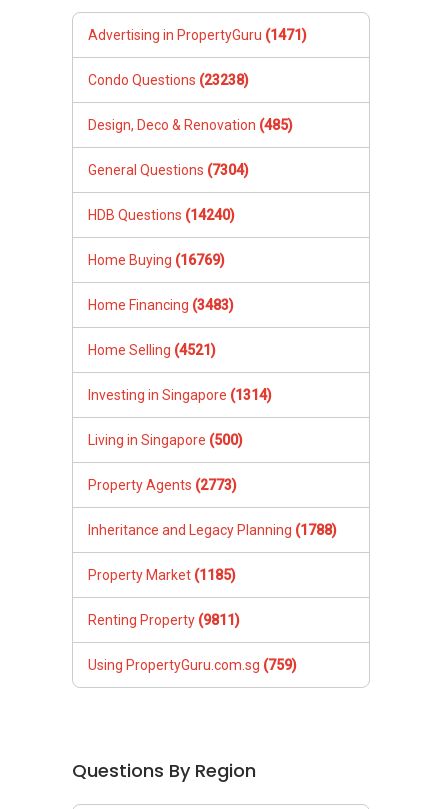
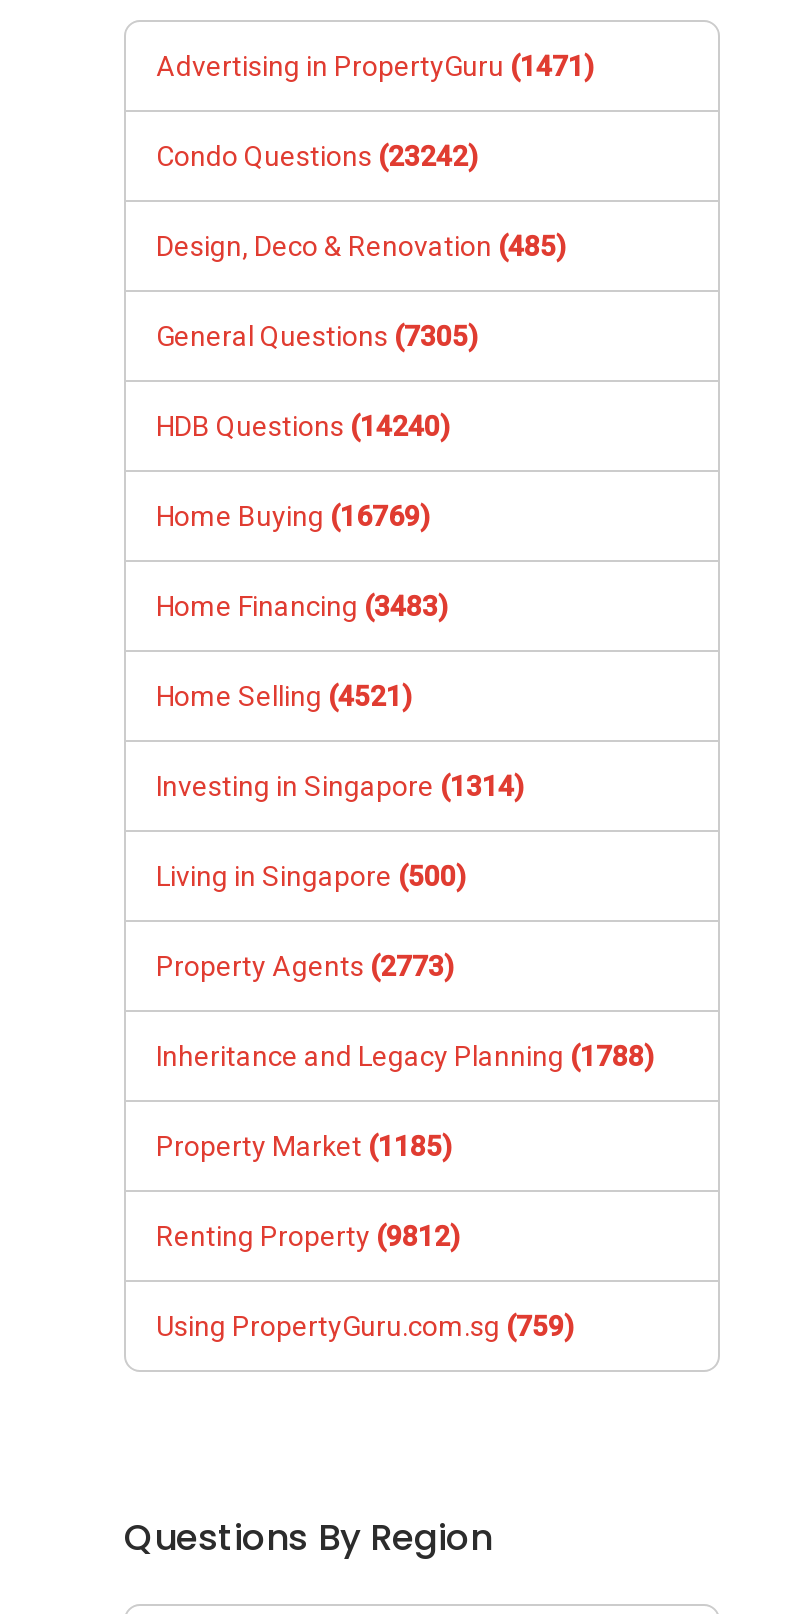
- Condo Questions (23238)
+ Condo Questions (23242)

- General Questions (7304)
+ General Questions (7305)

- Renting Property (9811)
+ Renting Property (9812)
